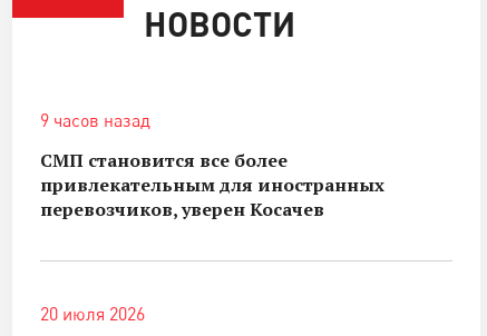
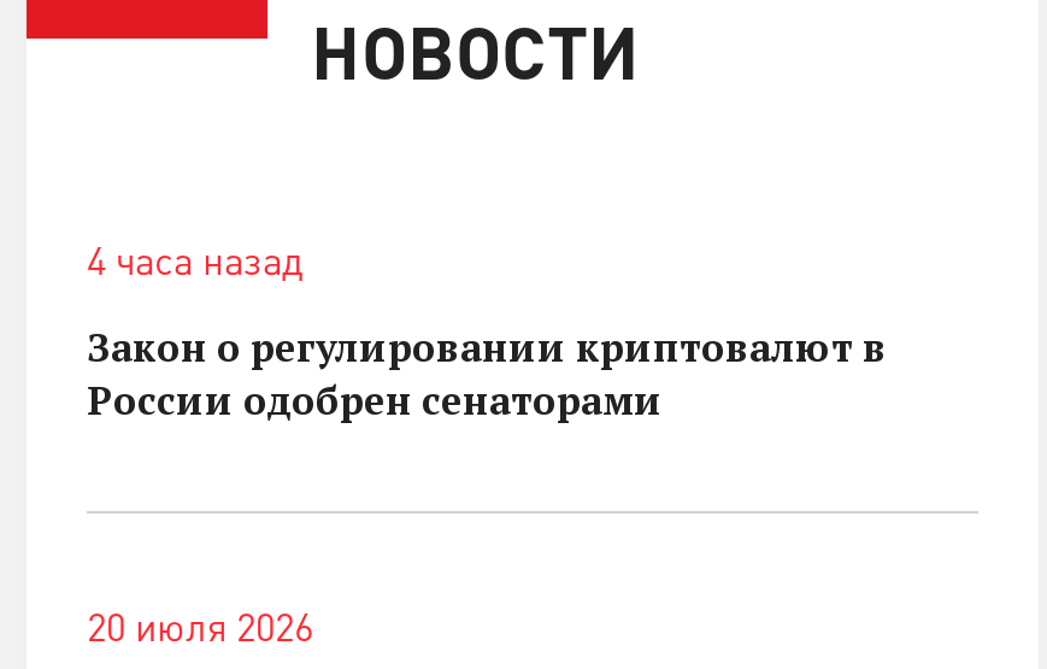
- 9 часов назад
+ 4 часа назад

- СМП становится все более
- привлекательным для иностранных
- перевозчиков, уверен Косачев
+ Закон о регулировании криптовалют в
+ России одобрен сенаторами
